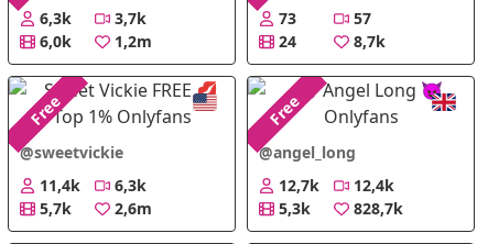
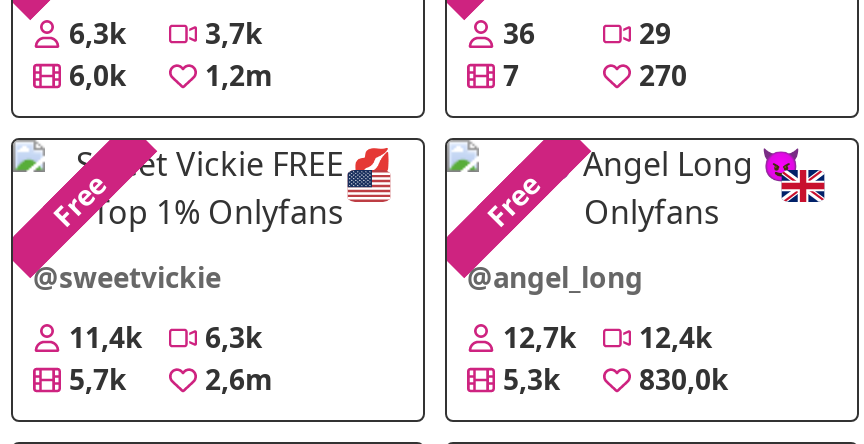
- 73
- 57
- 24
- 8,7k
+ 36
+ 29
+ 7
+ 270

- 828,7k
+ 830,0k
